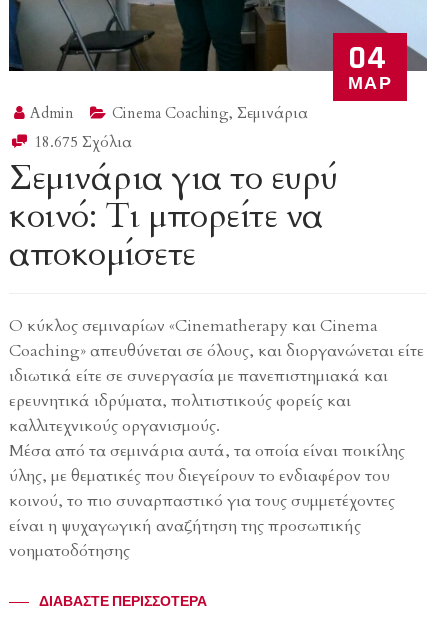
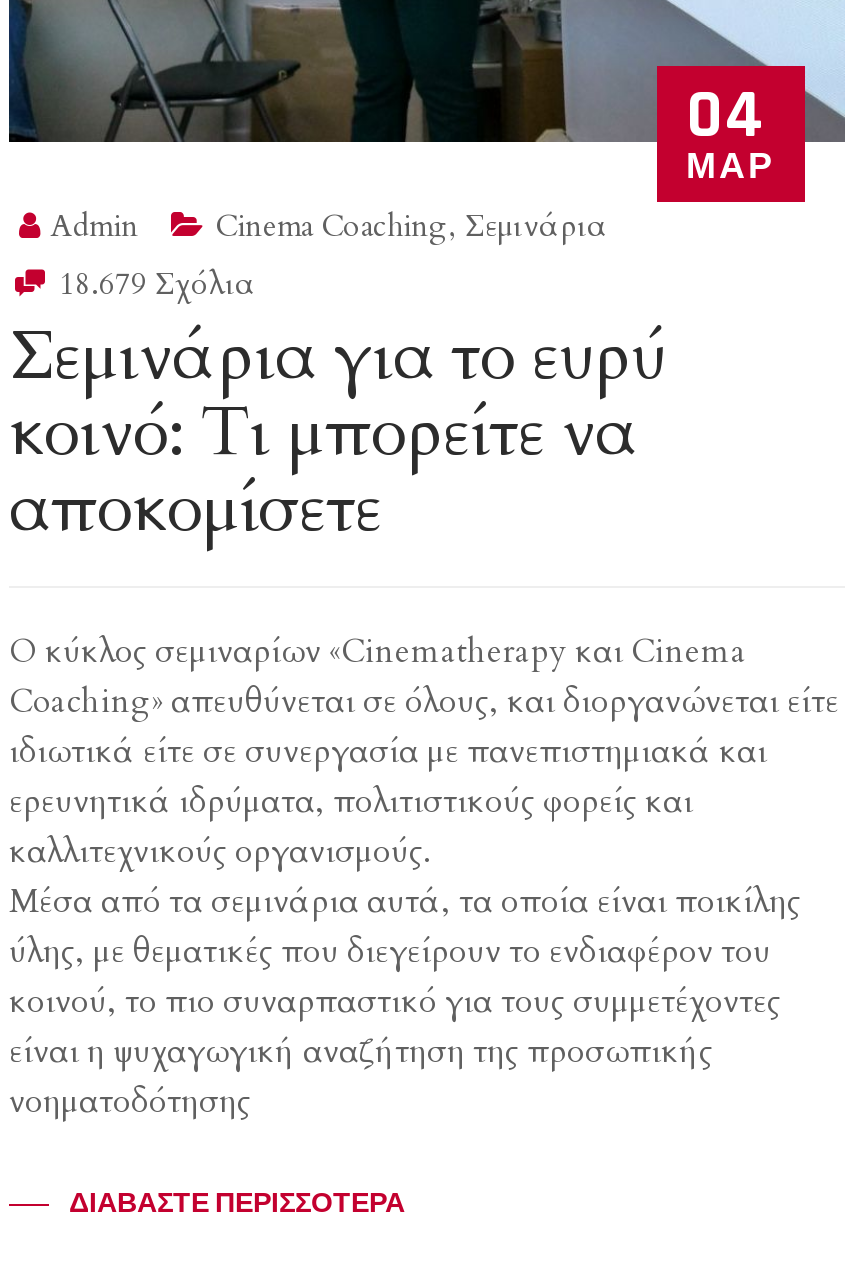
- 18.675 Σχόλια
+ 18.679 Σχόλια
